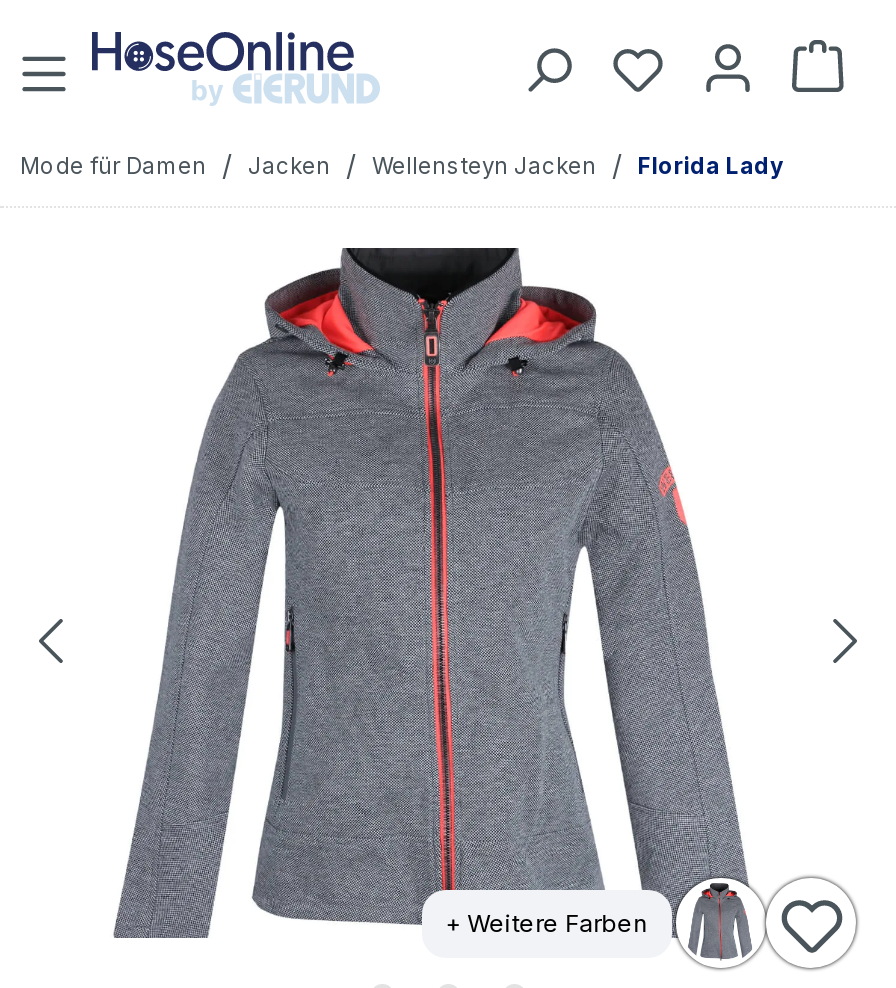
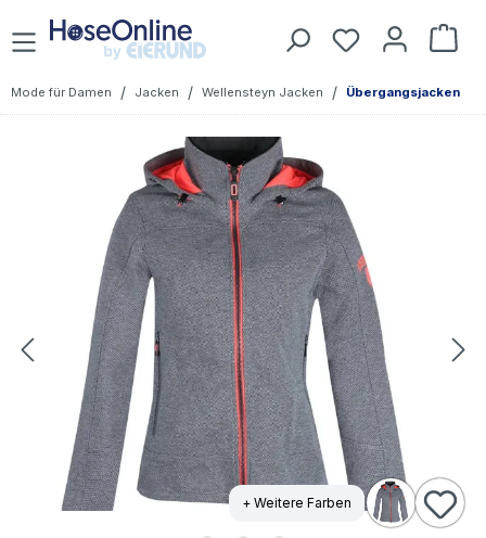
- Mode für Damen / Jacken / Wellensteyn Jacken / Florida Lady
+ Mode für Damen / Jacken / Wellensteyn Jacken / Übergangsjacken
